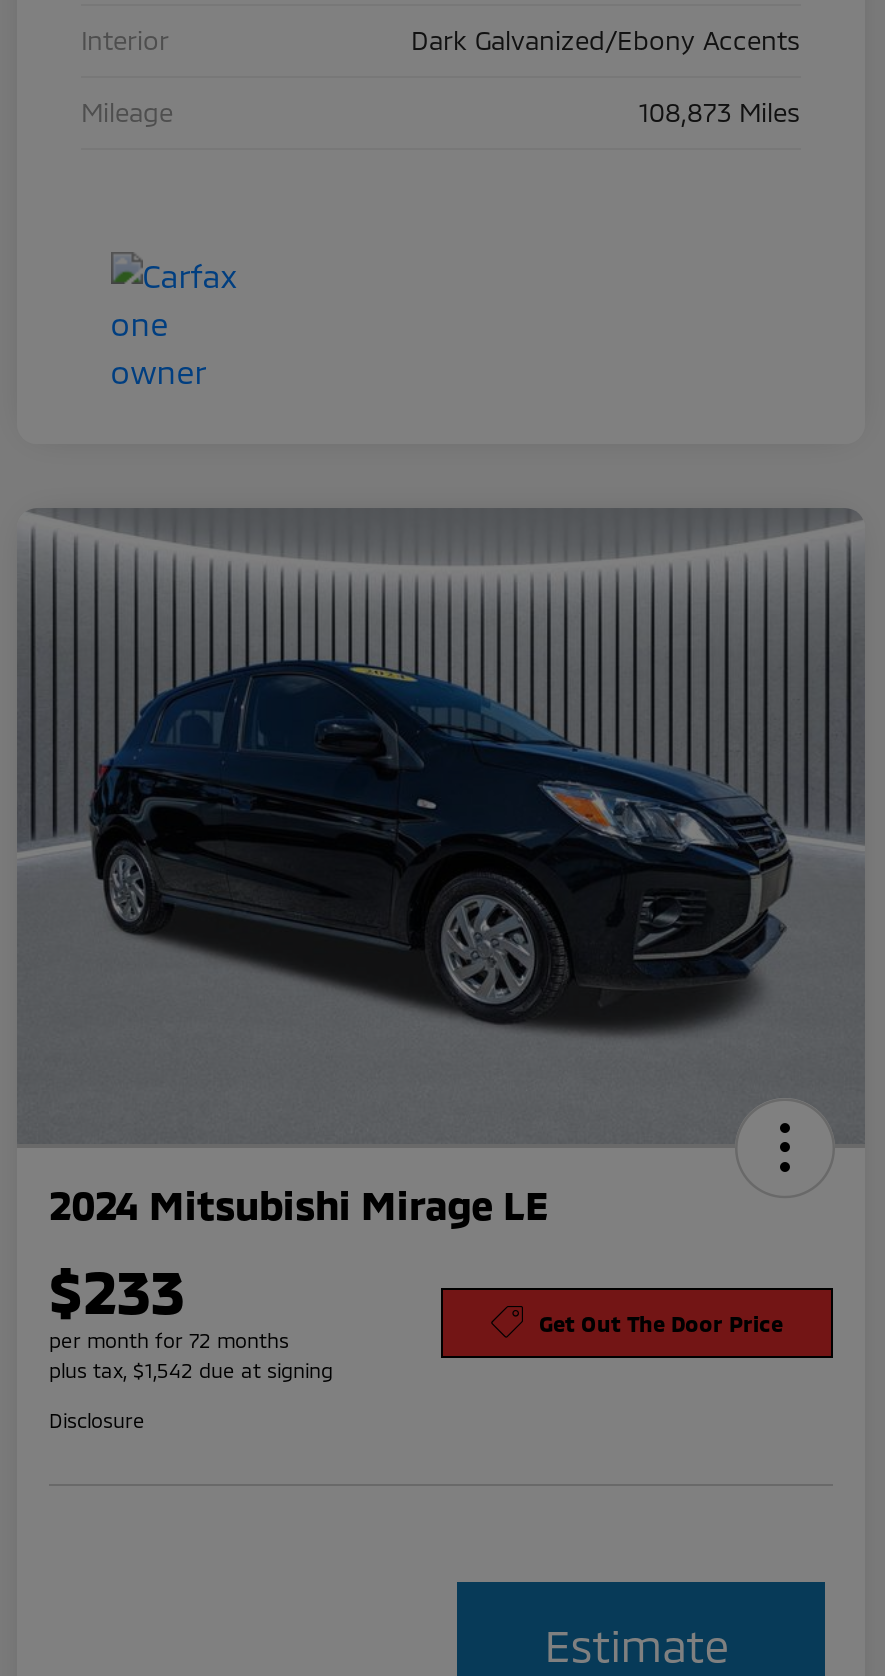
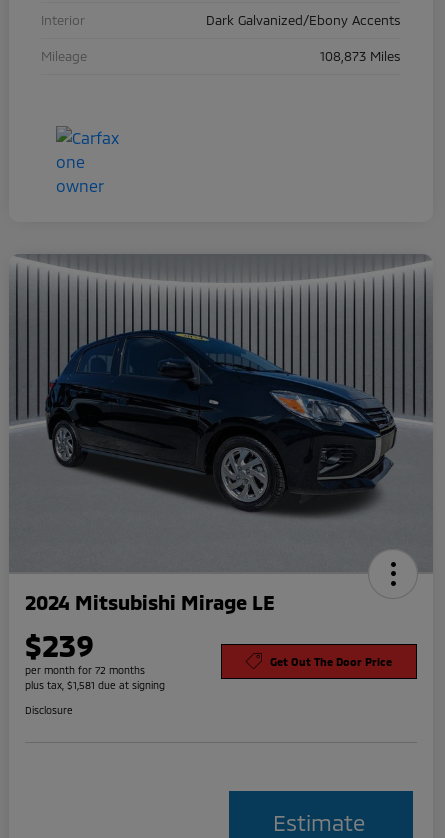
- $233
+ $239

- plus tax, $1,542 due at signing
+ plus tax, $1,581 due at signing
